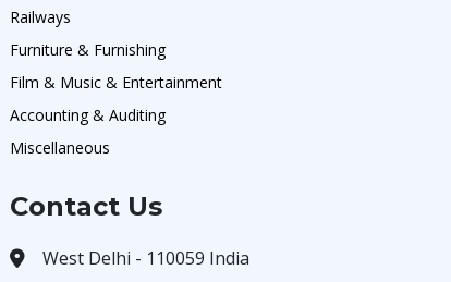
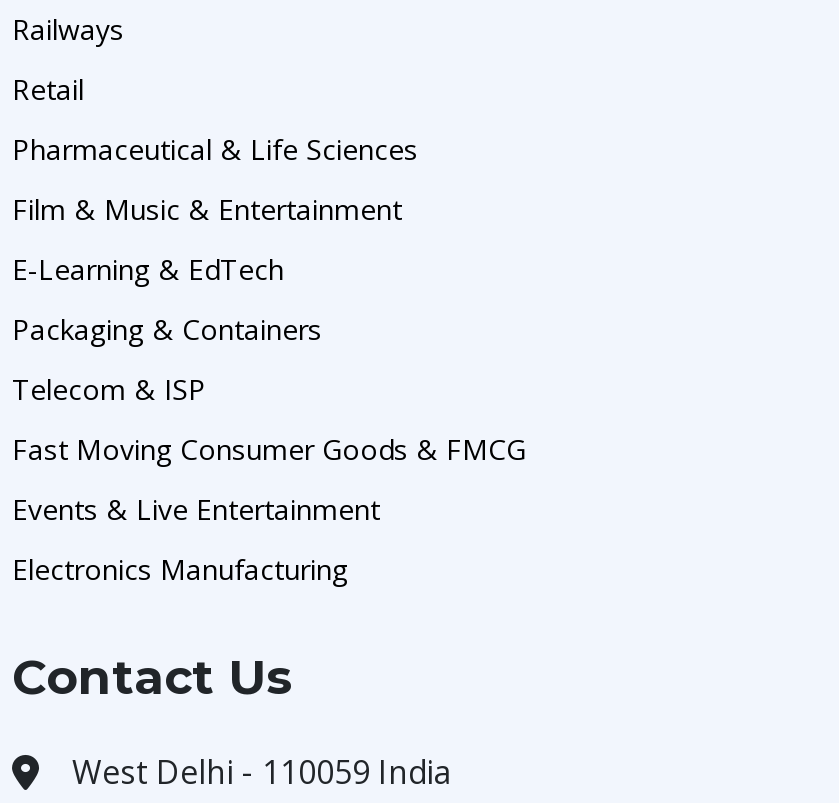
- Furniture & Furnishing
+ Retail
+ Pharmaceutical & Life Sciences

- Accounting & Auditing
- Miscellaneous
+ E-Learning & EdTech
+ Packaging & Containers
+ Telecom & ISP
+ Fast Moving Consumer Goods & FMCG
+ Events & Live Entertainment
+ Electronics Manufacturing
